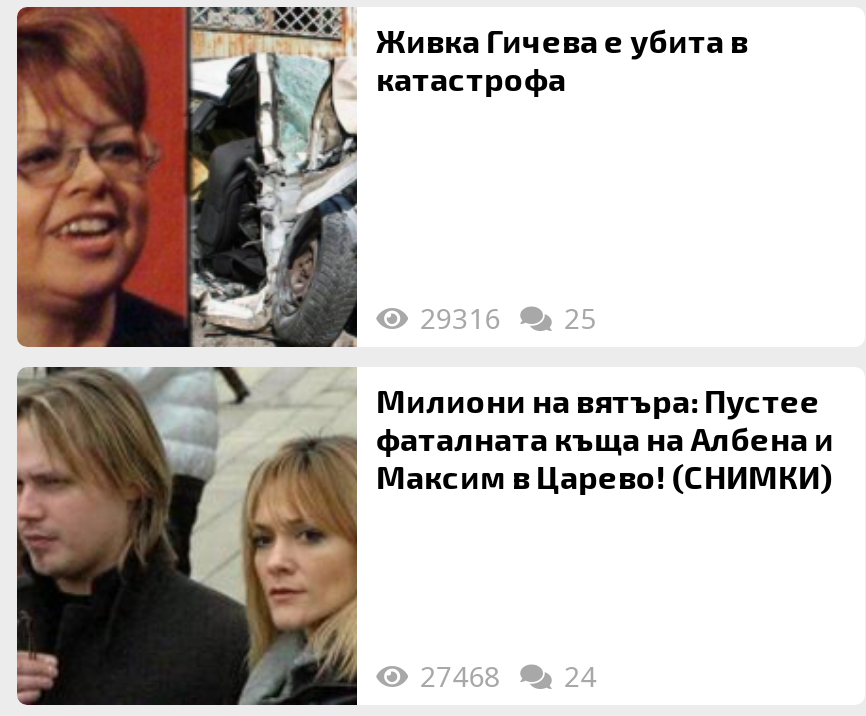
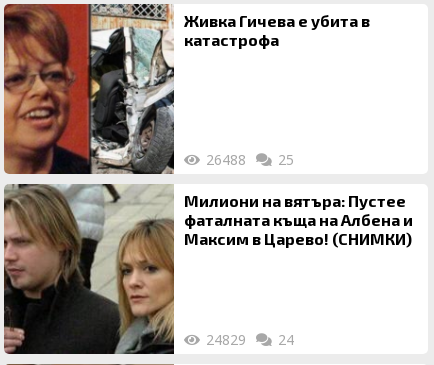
- 29316 25
+ 26488 25

- 27468 24
+ 24829 24
